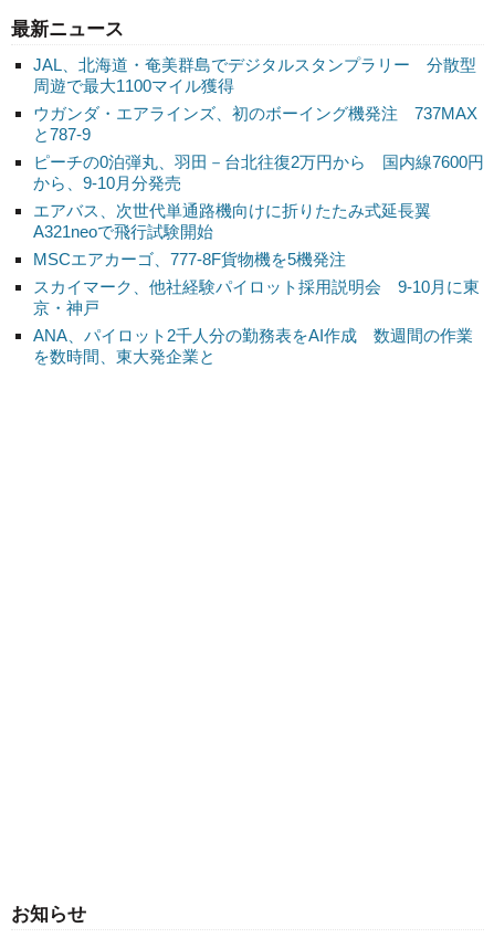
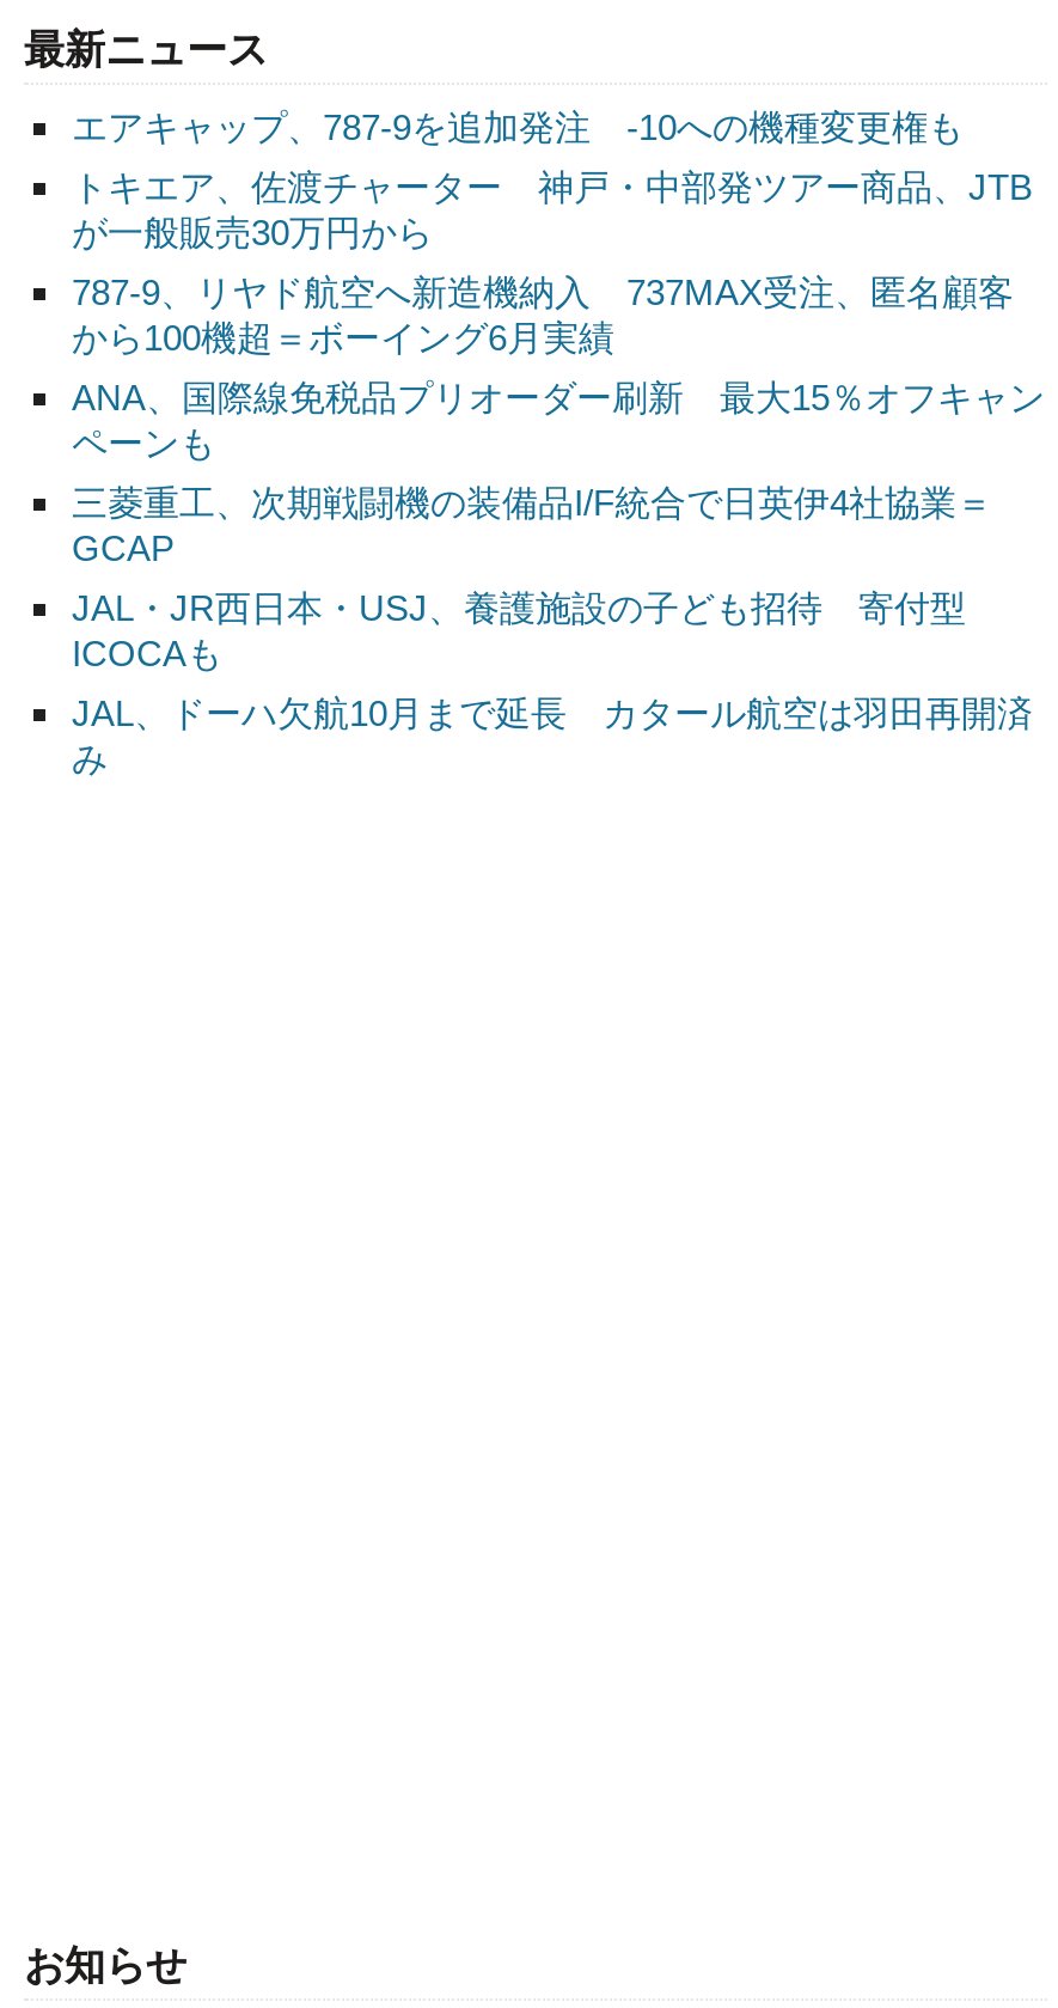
- JAL、北海道・奄美群島でデジタルスタンプラリー 分散型
- 周遊で最大1100マイル獲得
+ エアキャップ、787-9を追加発注 -10への機種変更権も

- ウガンダ・エアラインズ、初のボーイング機発注 737MAX
- と787-9
+ トキエア、佐渡チャーター 神戸・中部発ツアー商品、JTB
+ が一般販売30万円から

- ピーチの0泊弾丸、羽田－台北往復2万円から 国内線7600円
- から、9-10月分発売
+ 787-9、リヤド航空へ新造機納入 737MAX受注、匿名顧客
+ から100機超＝ボーイング6月実績

- エアバス、次世代単通路機向けに折りたたみ式延長翼
- A321neoで飛行試験開始
+ ANA、国際線免税品プリオーダー刷新 最大15％オフキャン
+ ペーンも

- MSCエアカーゴ、777-8F貨物機を5機発注
+ 三菱重工、次期戦闘機の装備品I/F統合で日英伊4社協業＝
+ GCAP

- スカイマーク、他社経験パイロット採用説明会 9-10月に東
- 京・神戸
+ JAL・JR西日本・USJ、養護施設の子ども招待 寄付型
+ ICOCAも

- ANA、パイロット2千人分の勤務表をAI作成 数週間の作業
- を数時間、東大発企業と
+ JAL、ドーハ欠航10月まで延長 カタール航空は羽田再開済
+ み
